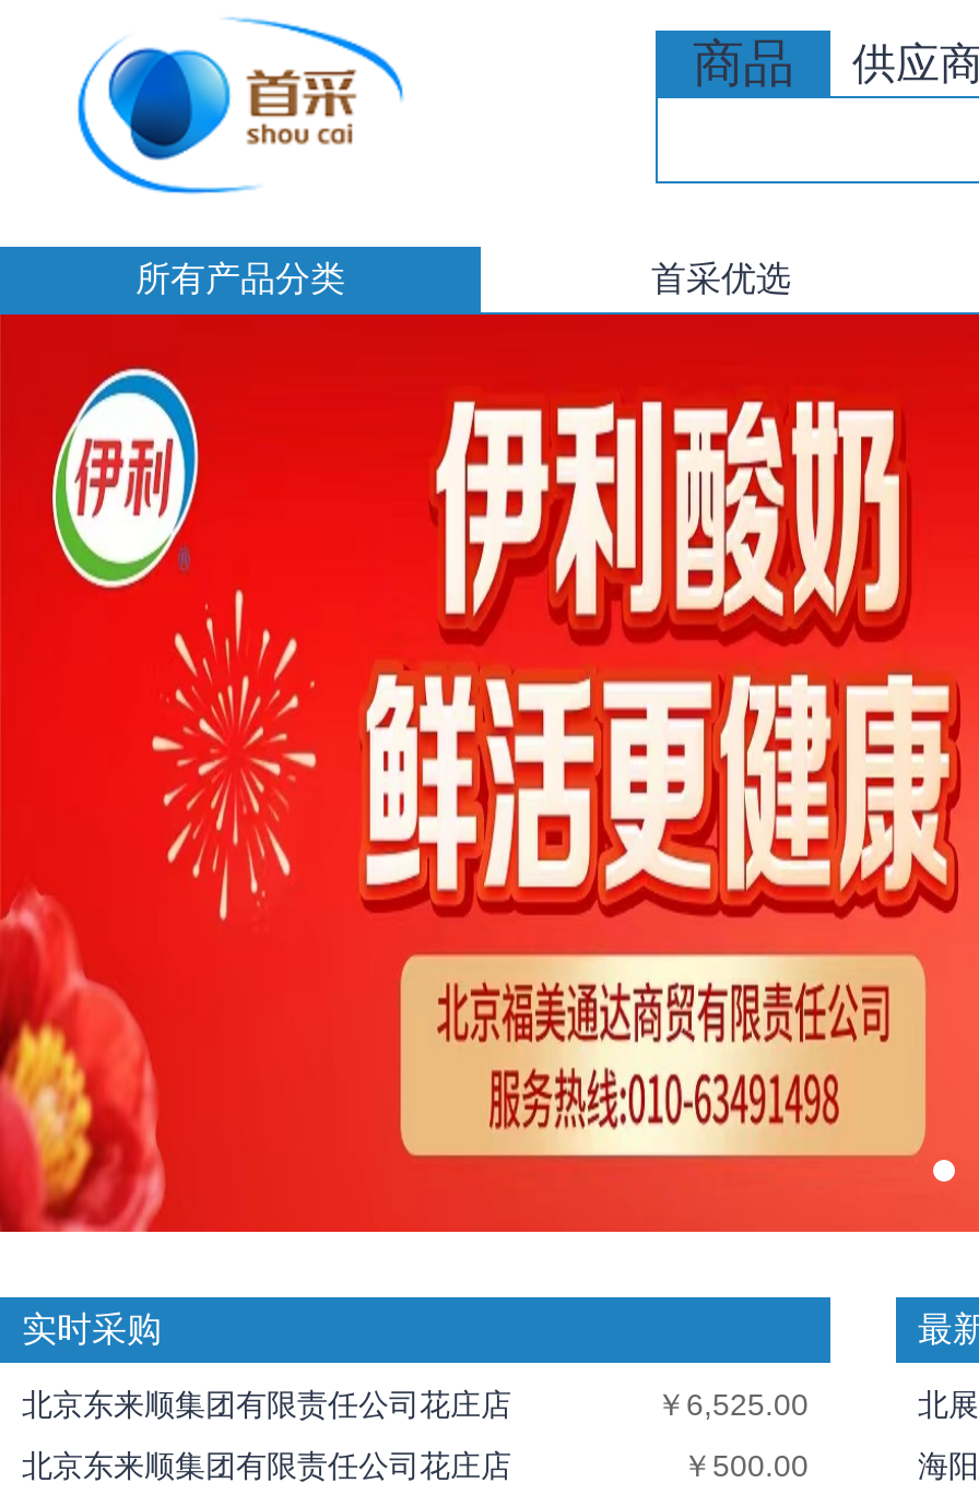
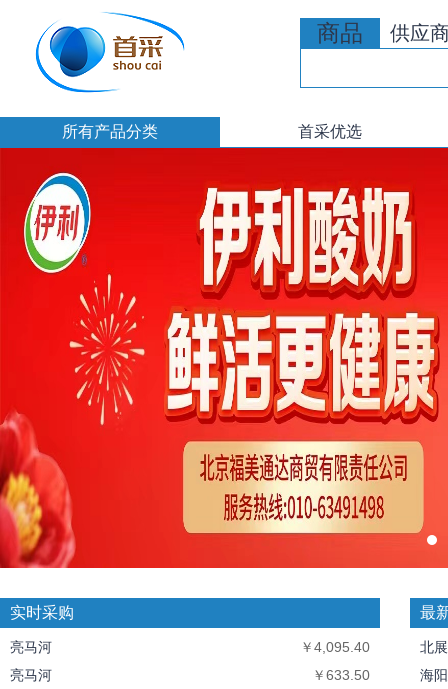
- 北京东来顺集团有限责任公司花庄店
- ￥6,525.00
+ 亮马河
+ ￥4,095.40

- 北京东来顺集团有限责任公司花庄店
- ￥500.00
+ 亮马河
+ ￥633.50
